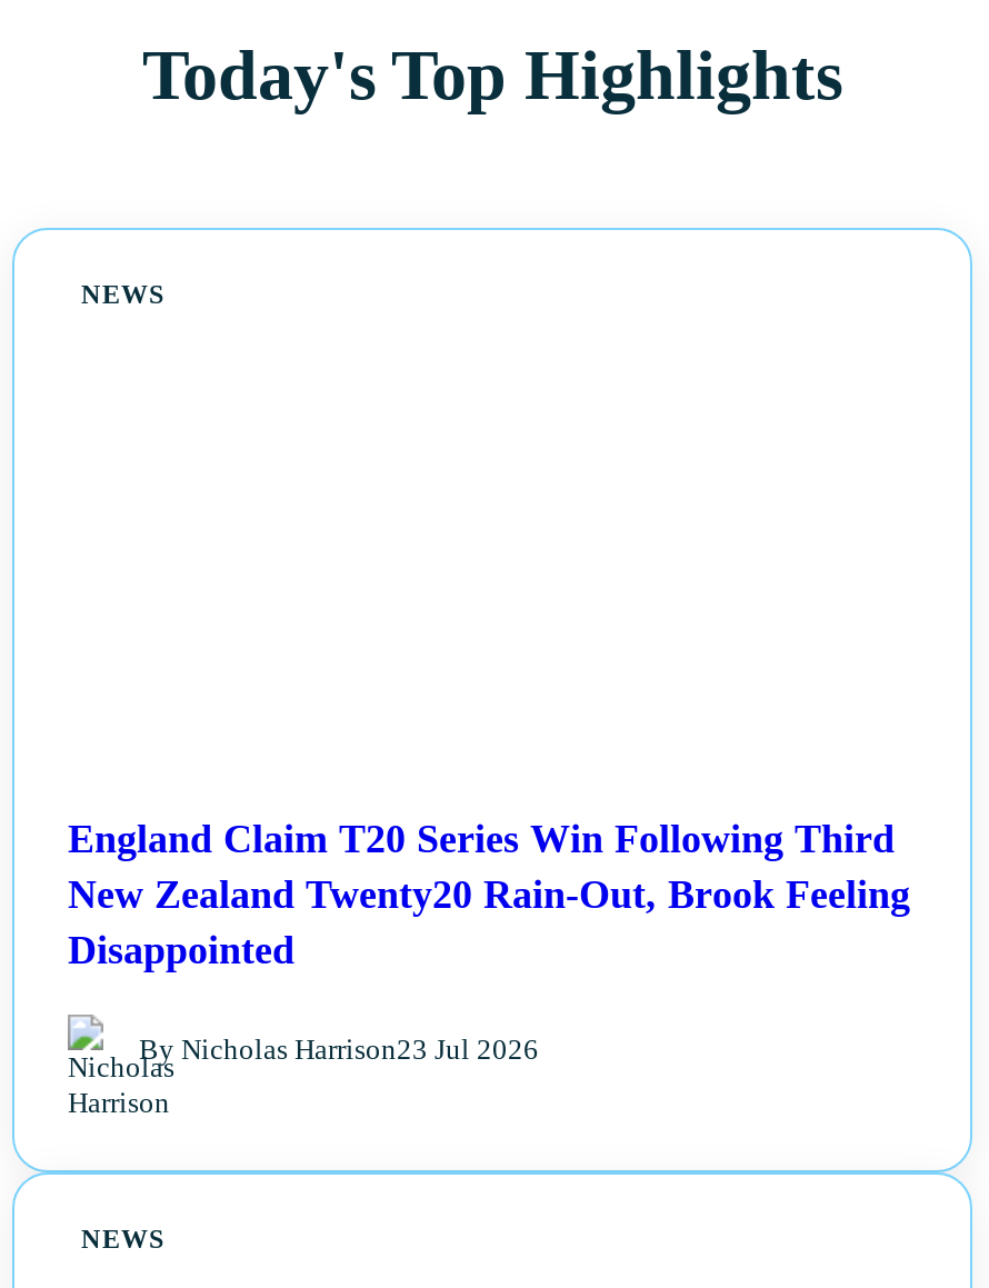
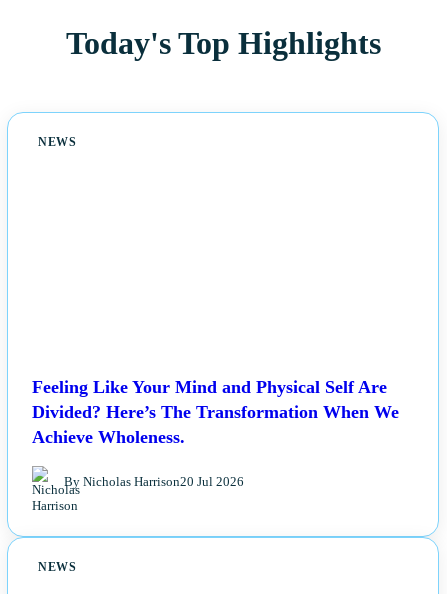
- England Claim T20 Series Win Following Third
- New Zealand Twenty20 Rain-Out, Brook Feeling
- Disappointed
+ Feeling Like Your Mind and Physical Self Are
+ Divided? Here’s The Transformation When We
+ Achieve Wholeness.

- By Nicholas Harrison23 Jul 2026
+ By Nicholas Harrison20 Jul 2026
